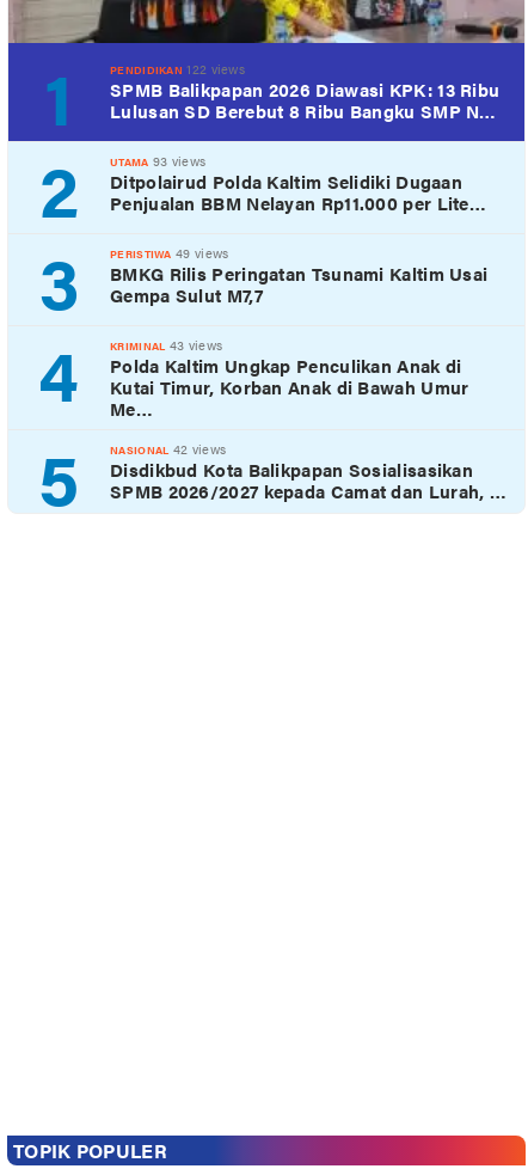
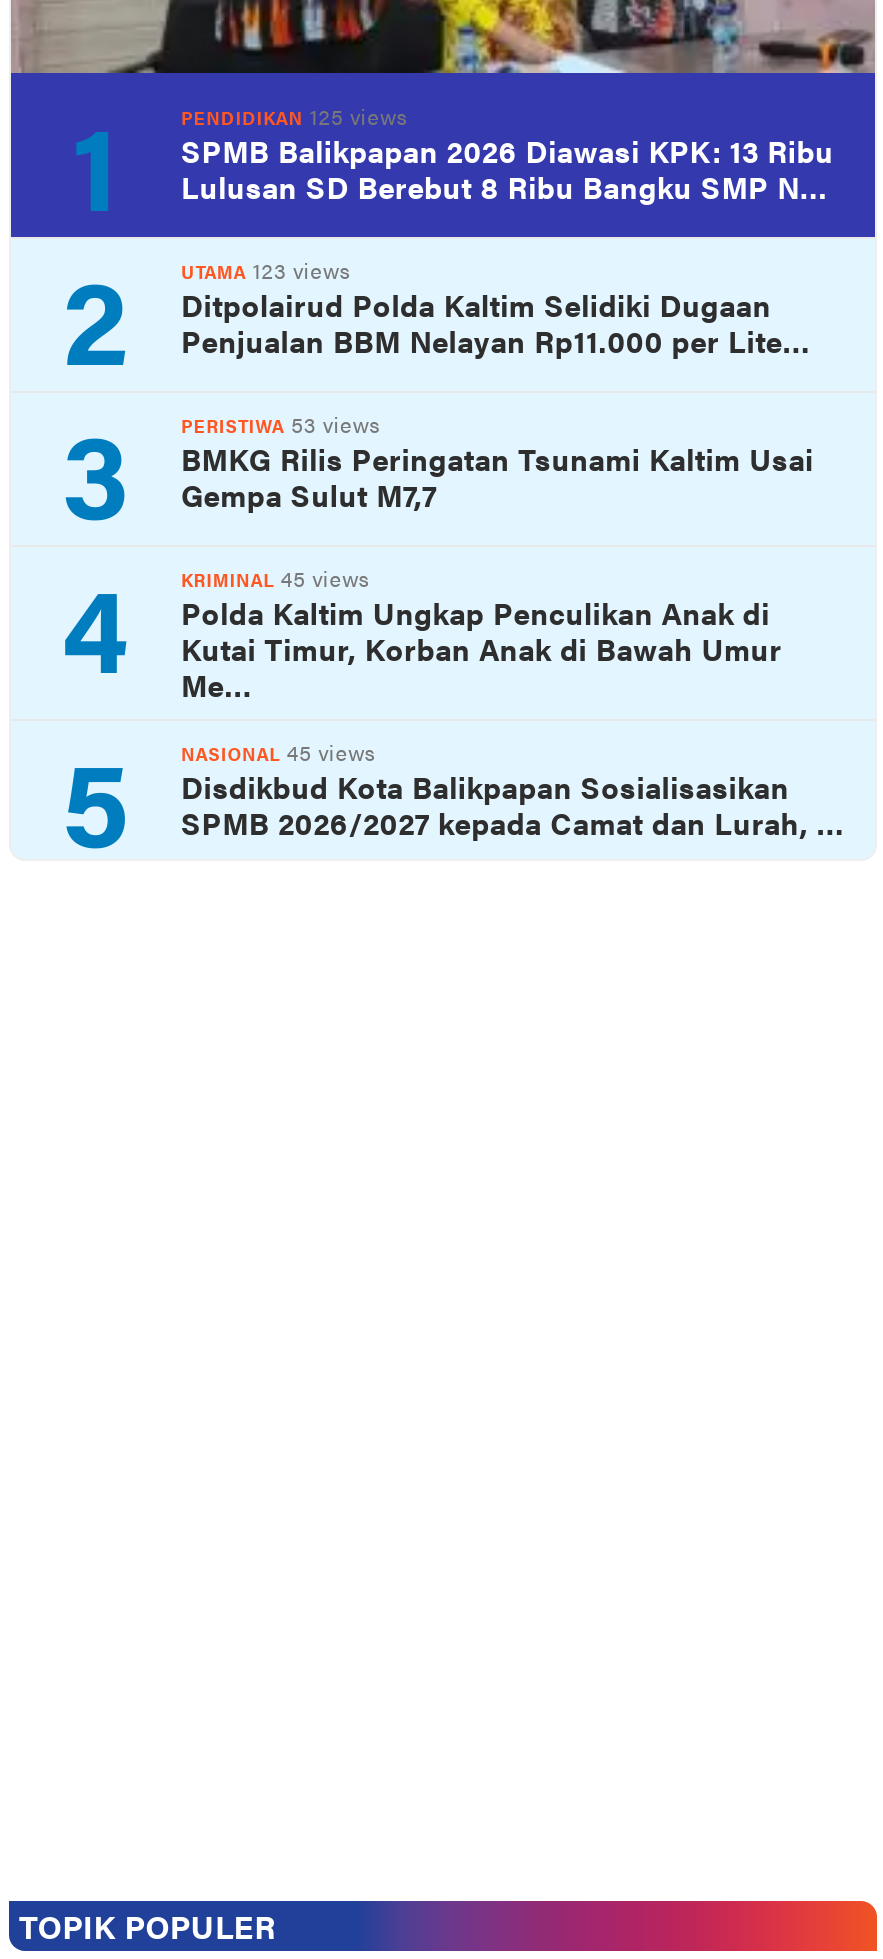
- PENDIDIKAN 122 views
+ PENDIDIKAN 125 views

- UTAMA 93 views
+ UTAMA 123 views

- PERISTIWA 49 views
+ PERISTIWA 53 views

- KRIMINAL 43 views
+ KRIMINAL 45 views

- NASIONAL 42 views
+ NASIONAL 45 views
